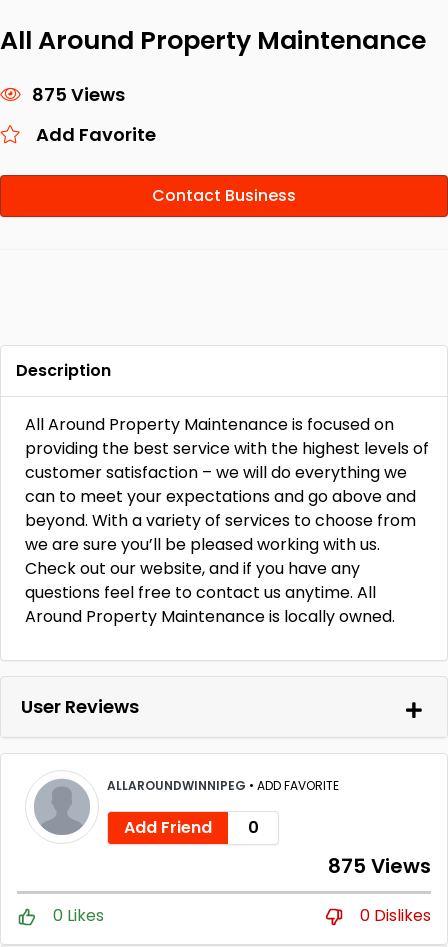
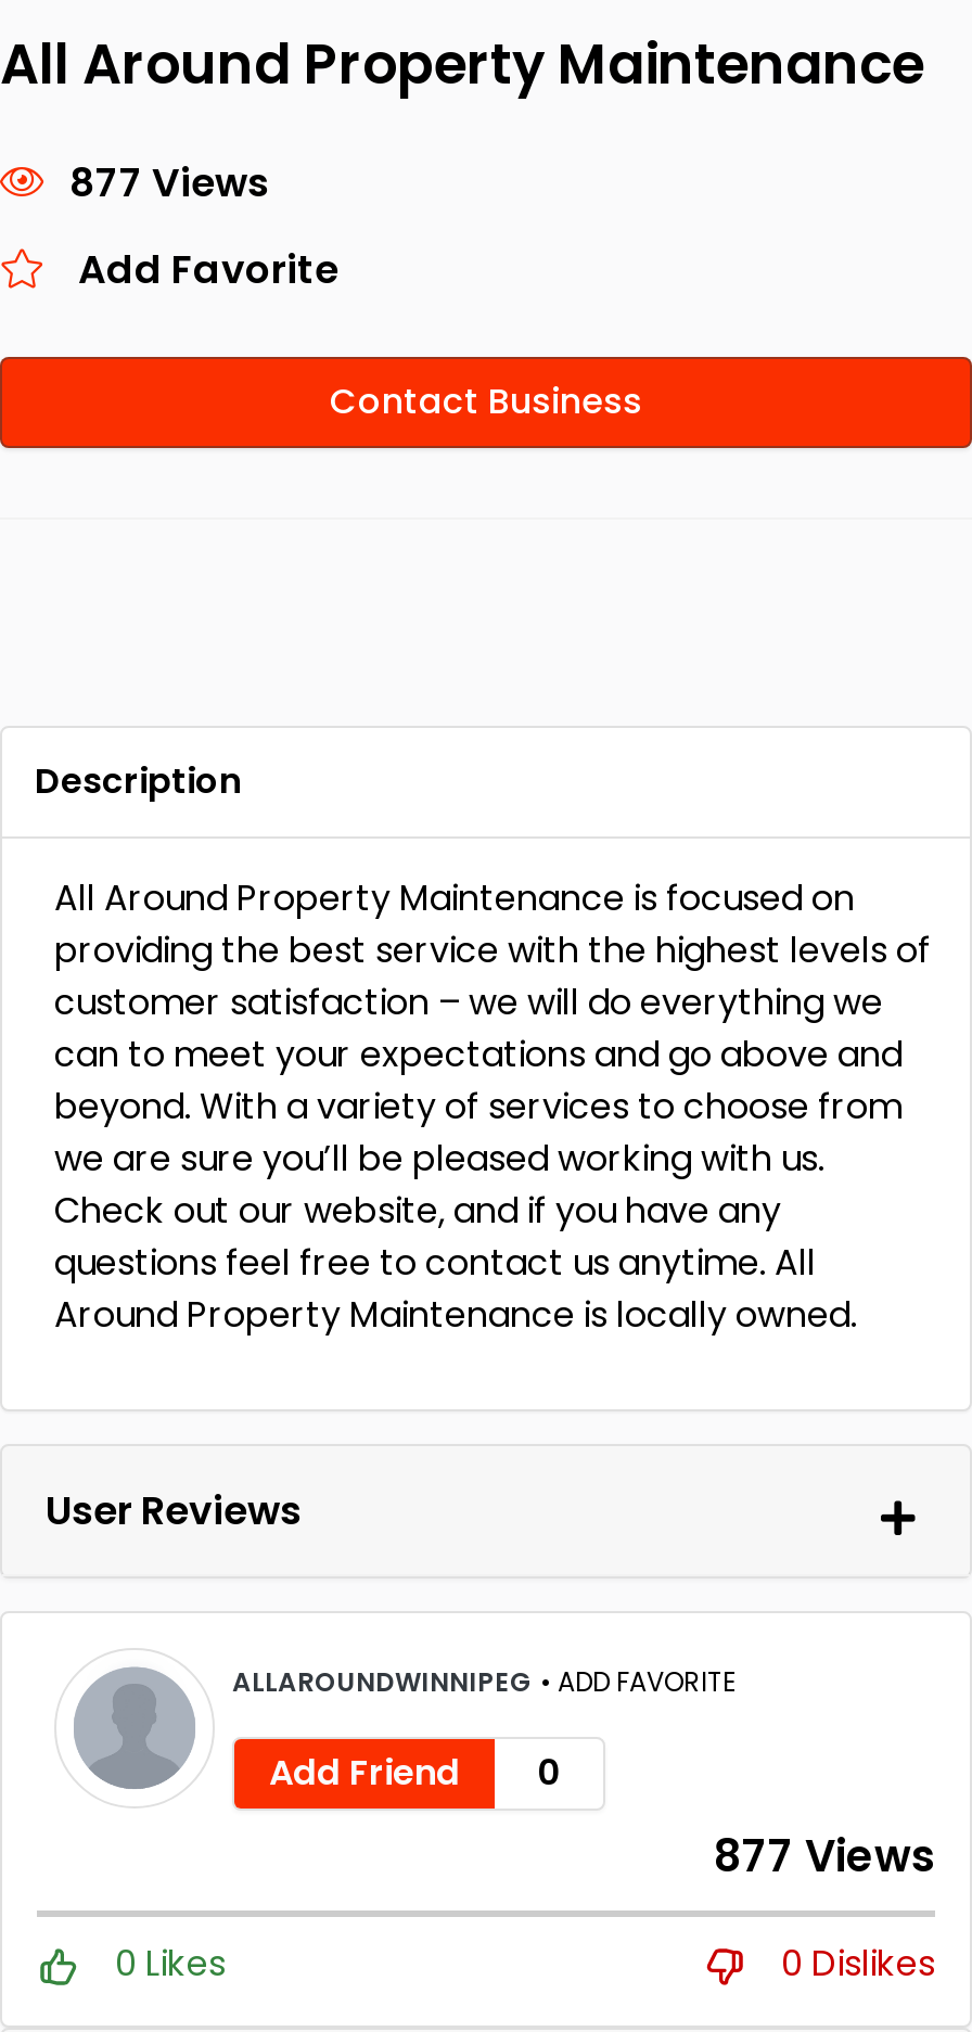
- 875 Views
+ 877 Views

- 875 Views
+ 877 Views
